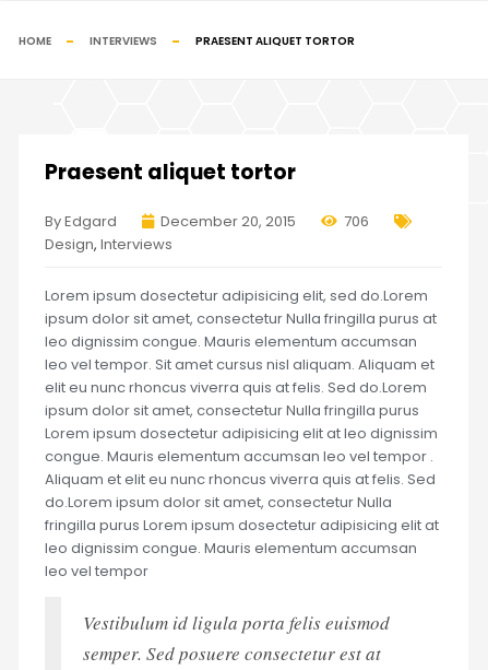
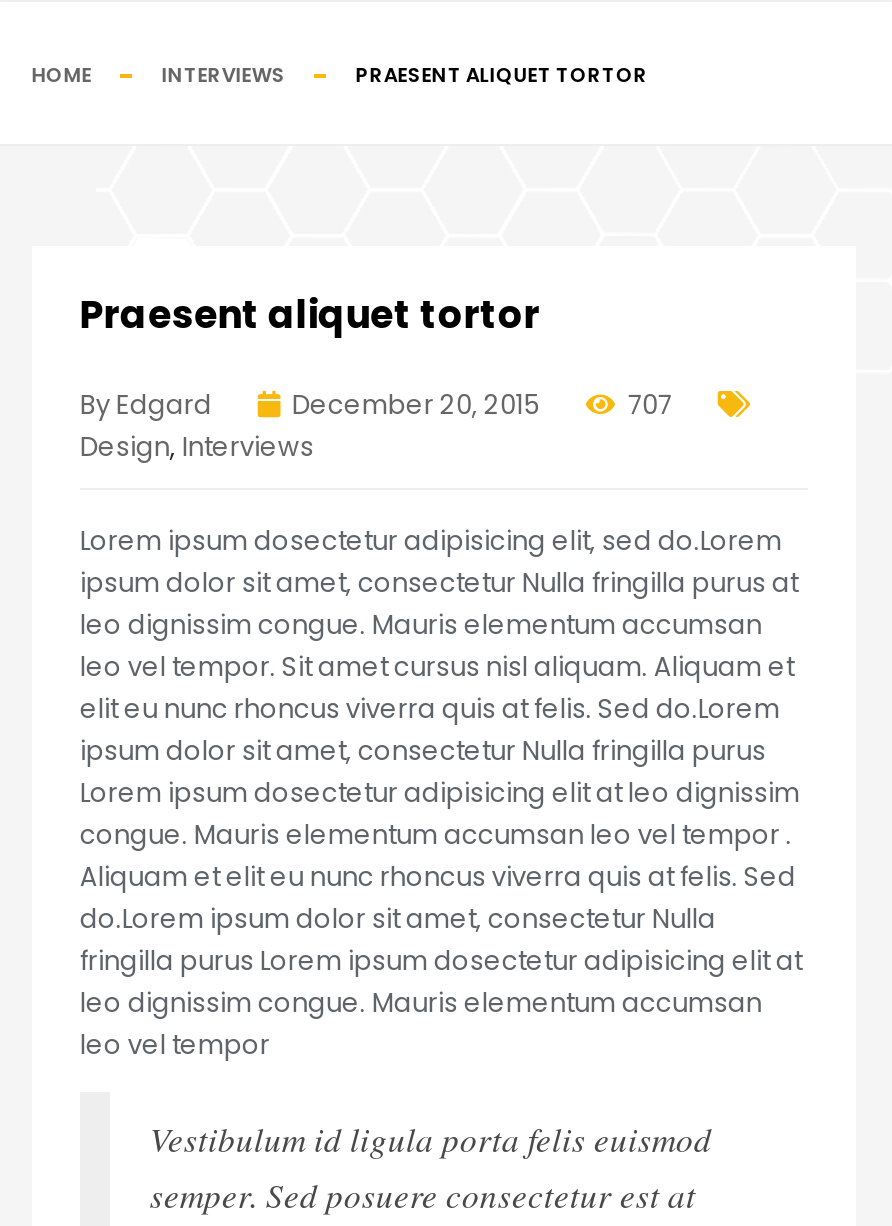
- 706
+ 707
